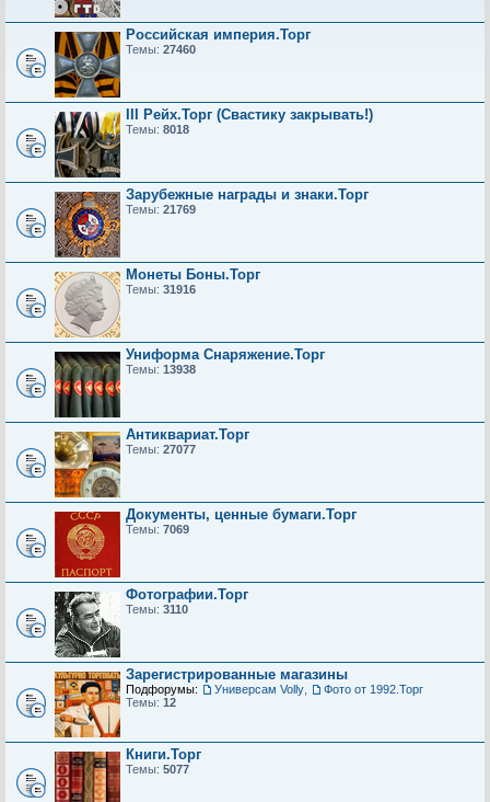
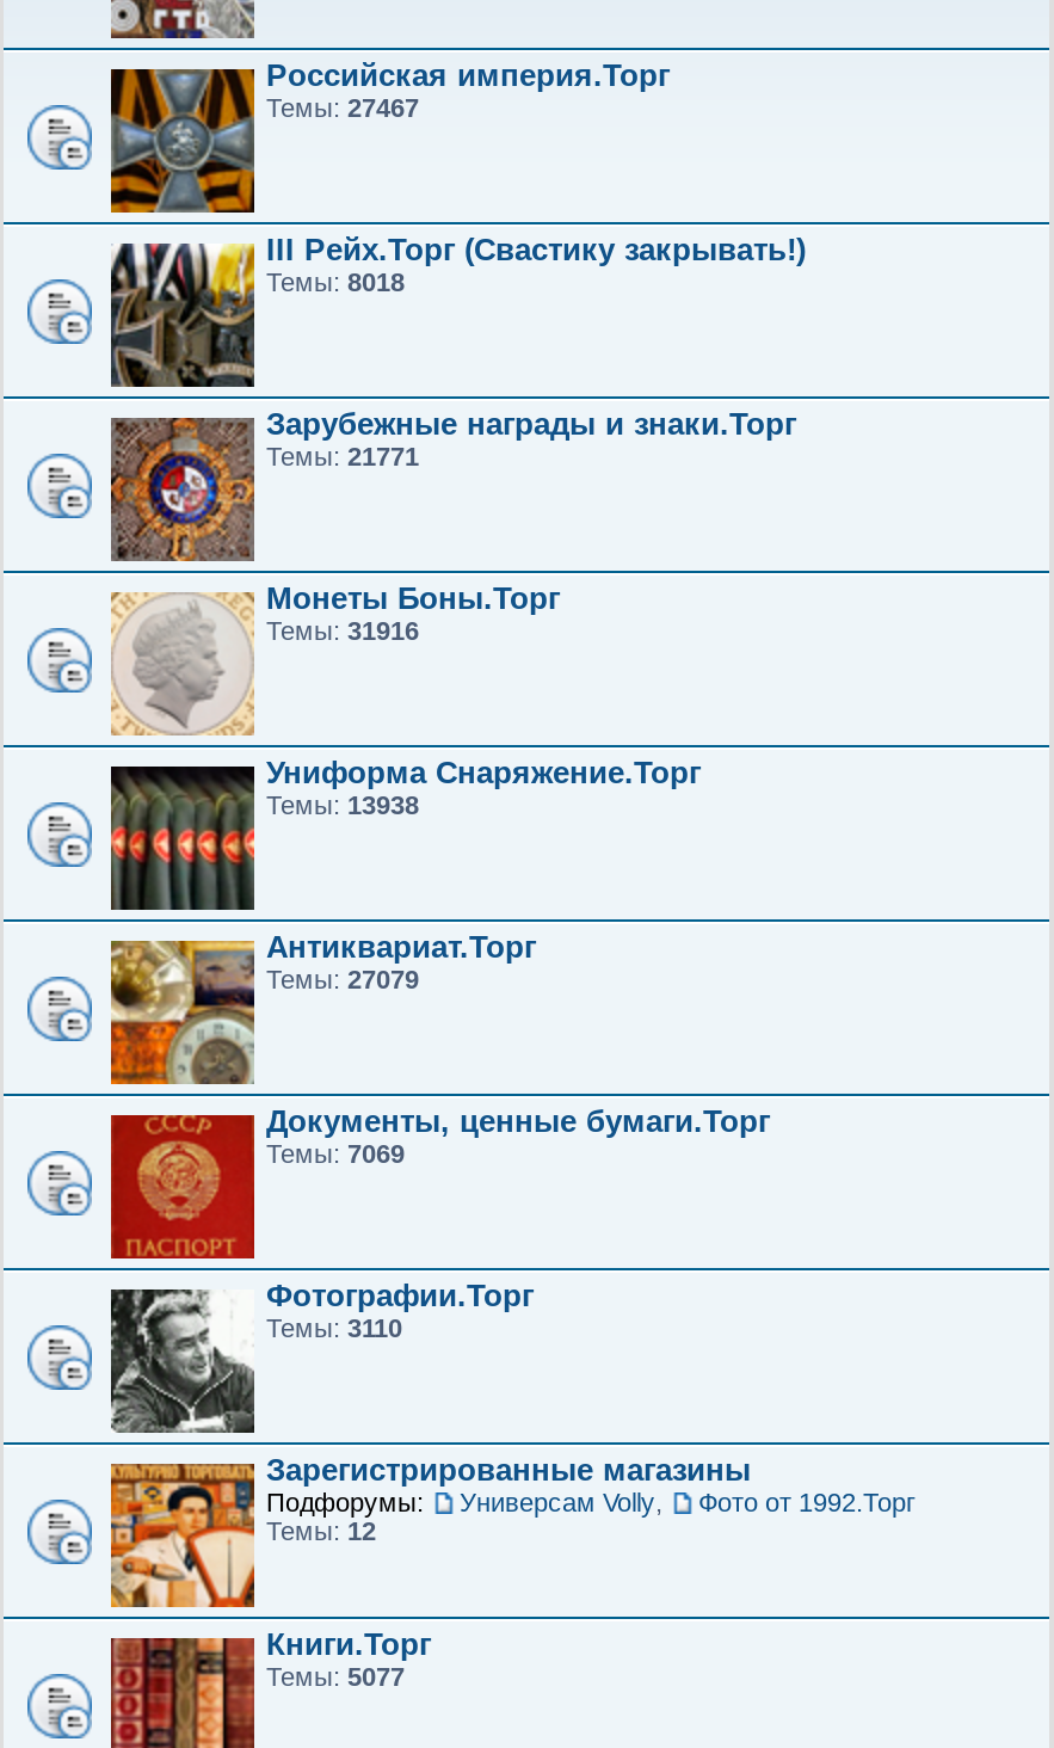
- Темы: 27460
+ Темы: 27467

- Темы: 21769
+ Темы: 21771

- Темы: 27077
+ Темы: 27079
